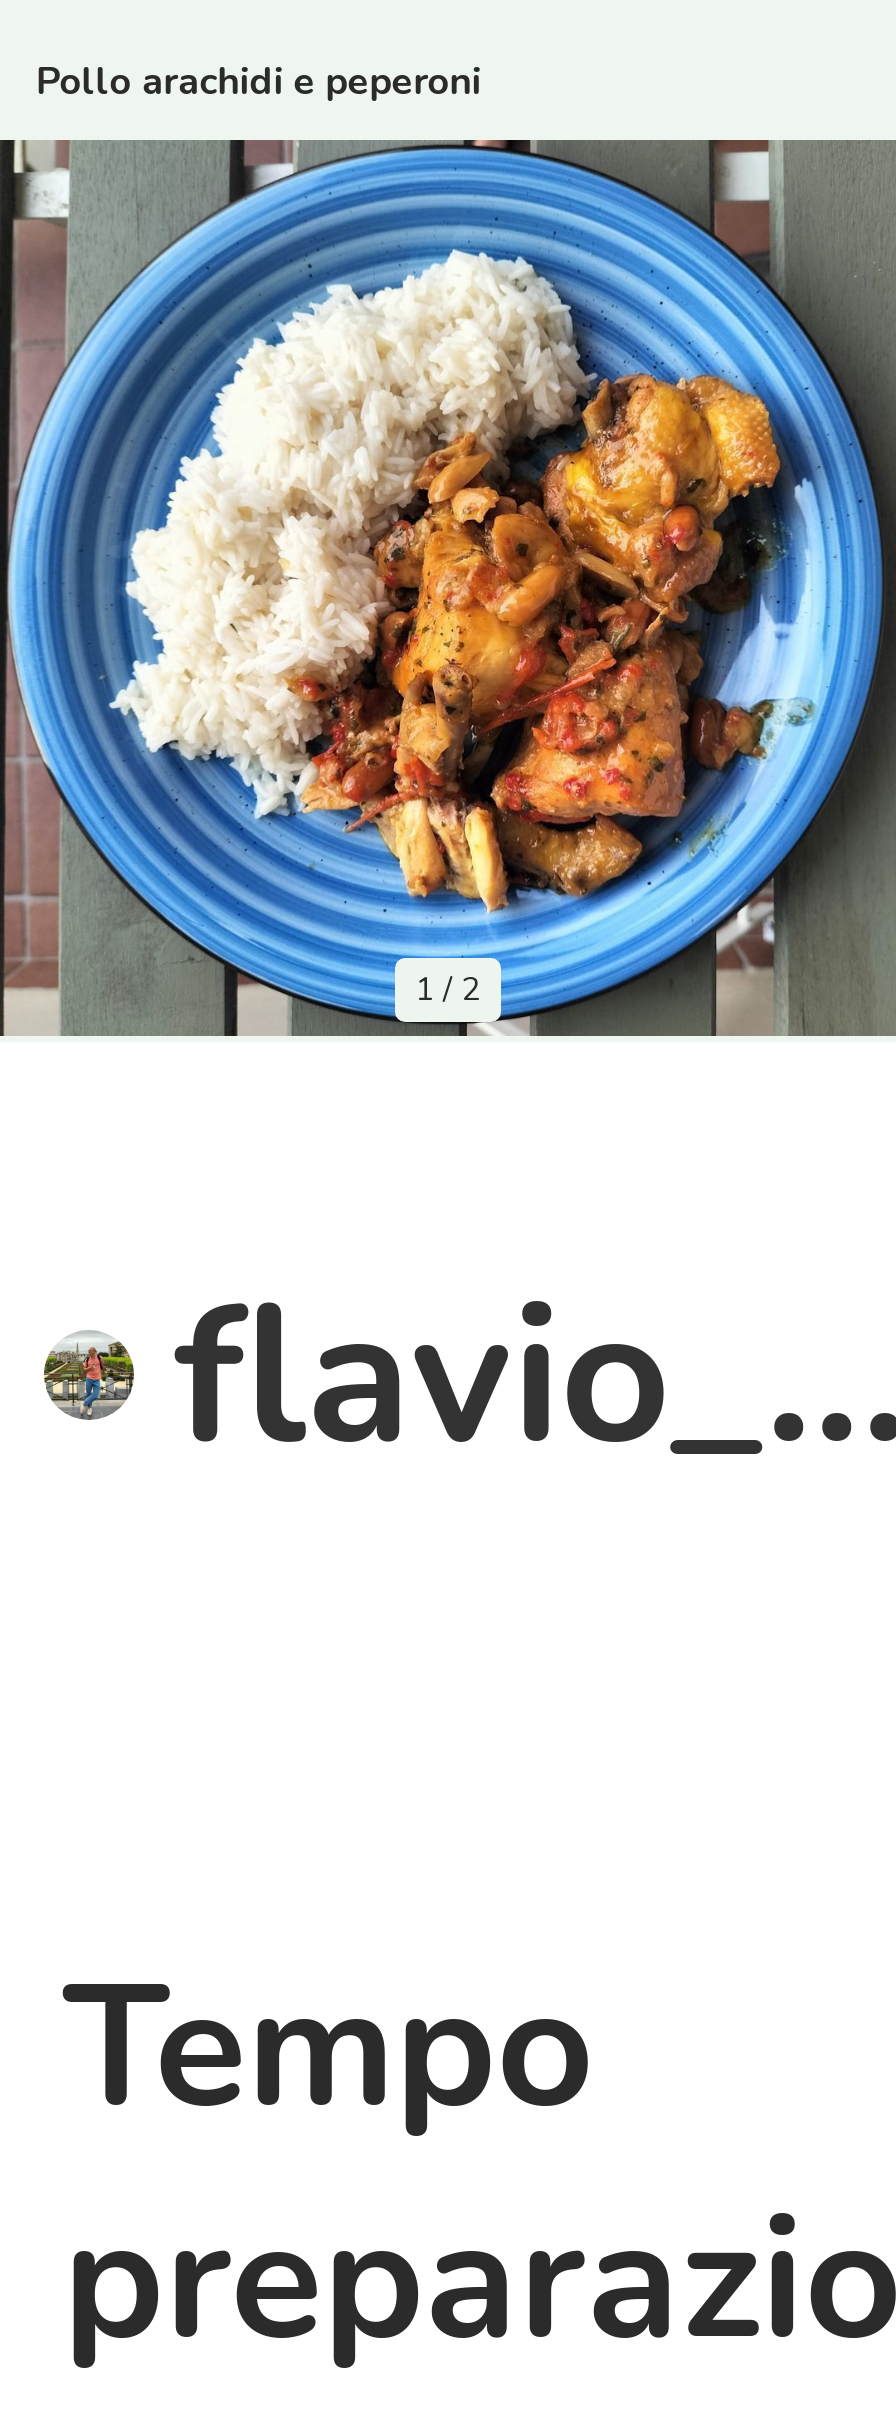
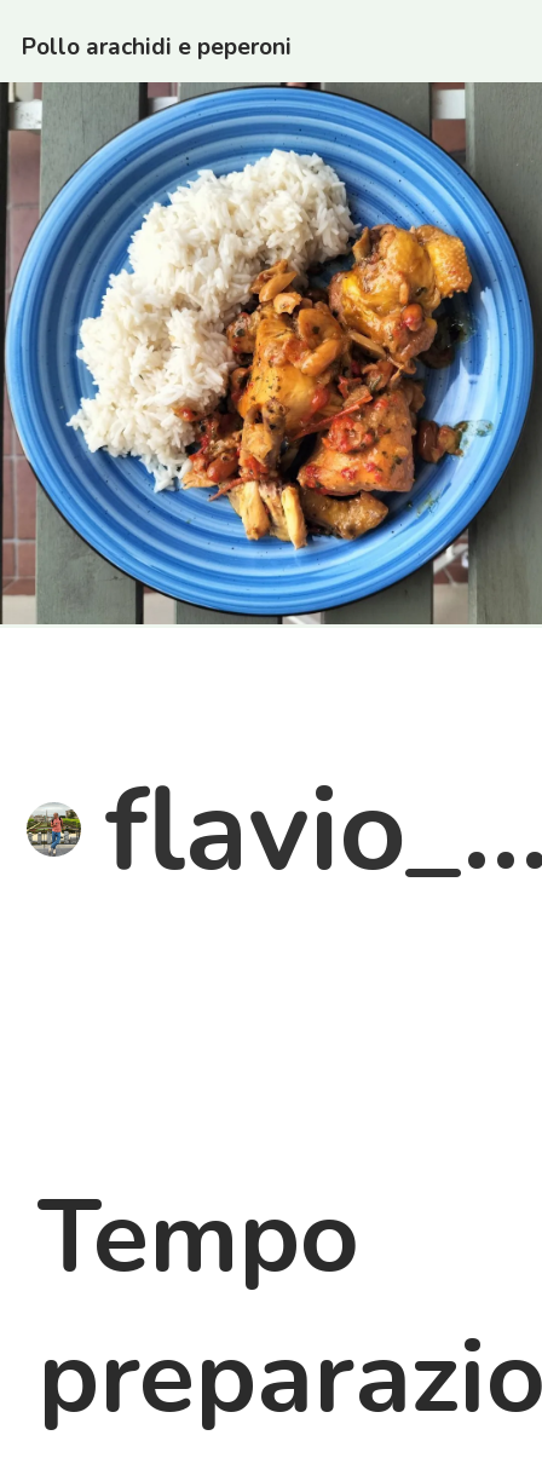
- 1 / 2
